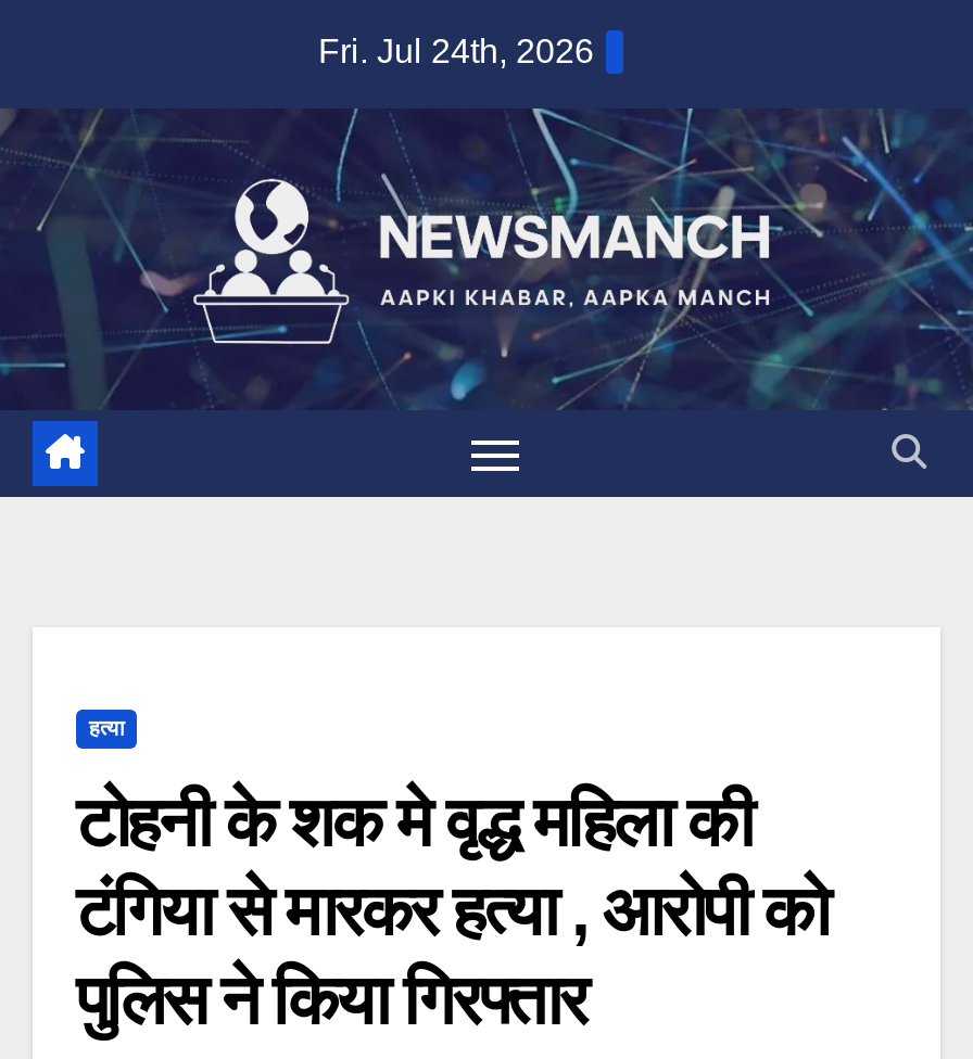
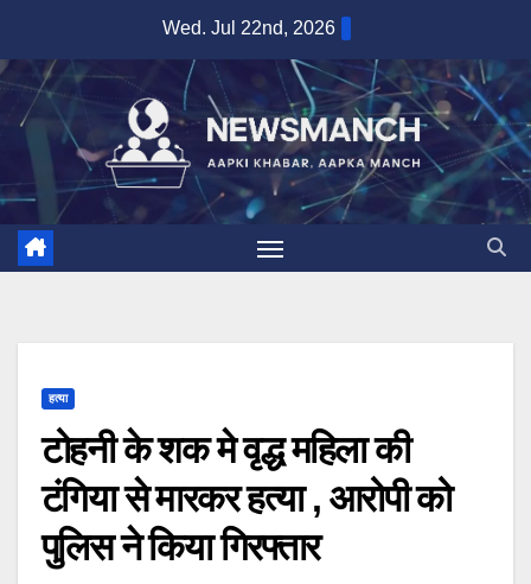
- Fri. Jul 24th, 2026
+ Wed. Jul 22nd, 2026
